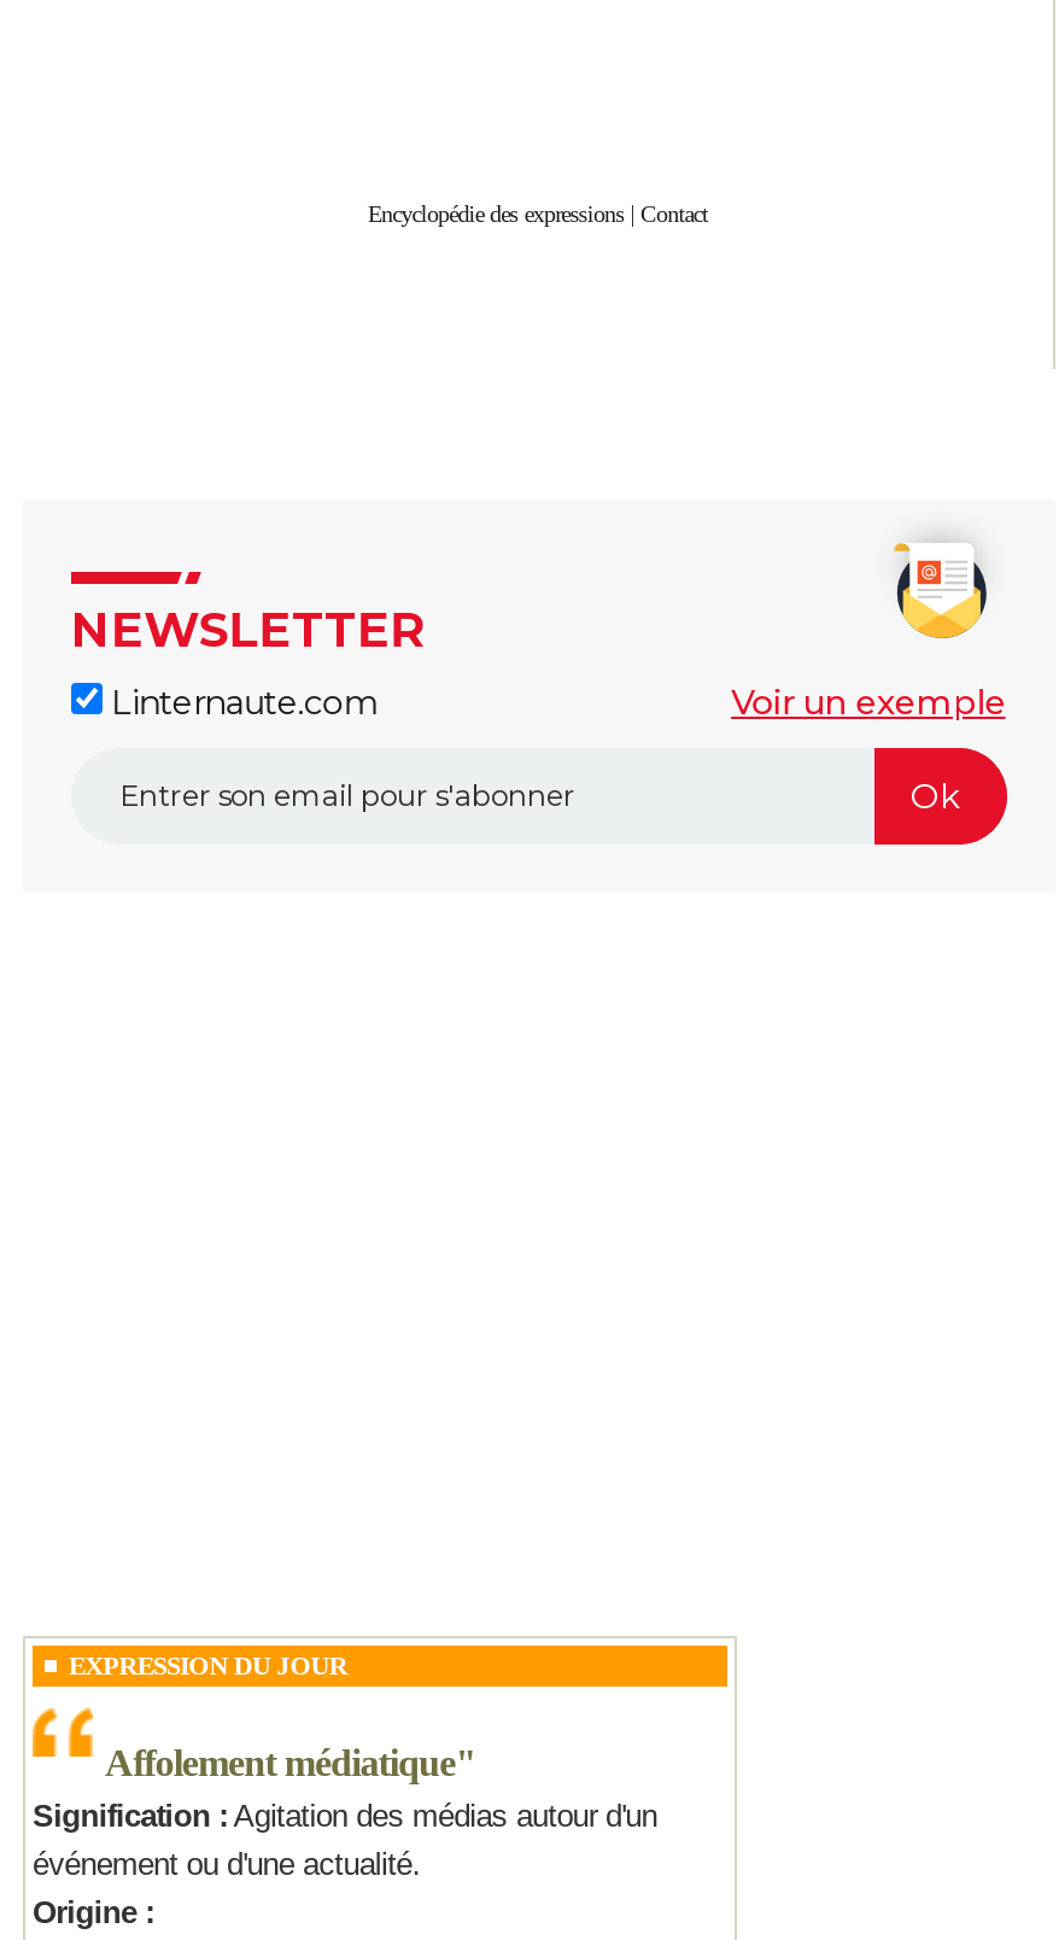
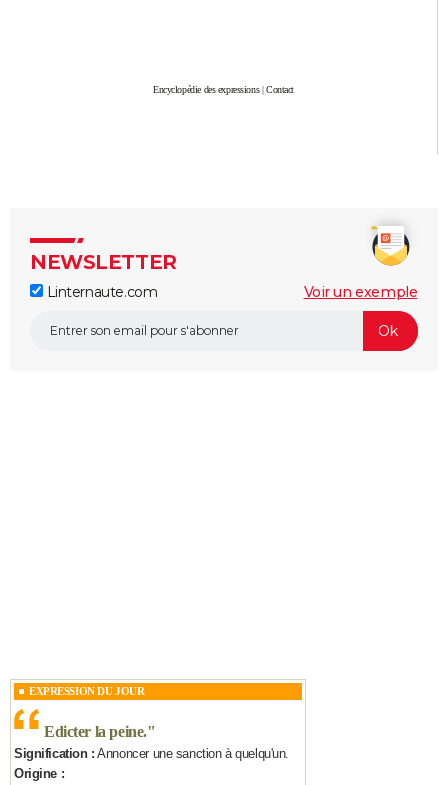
- Affolement médiatique"
- Signification : Agitation des médias autour d'un
- événement ou d'une actualité.
+ Edicter la peine. "
+ Signification : Annoncer une sanction à quelqu'un.
